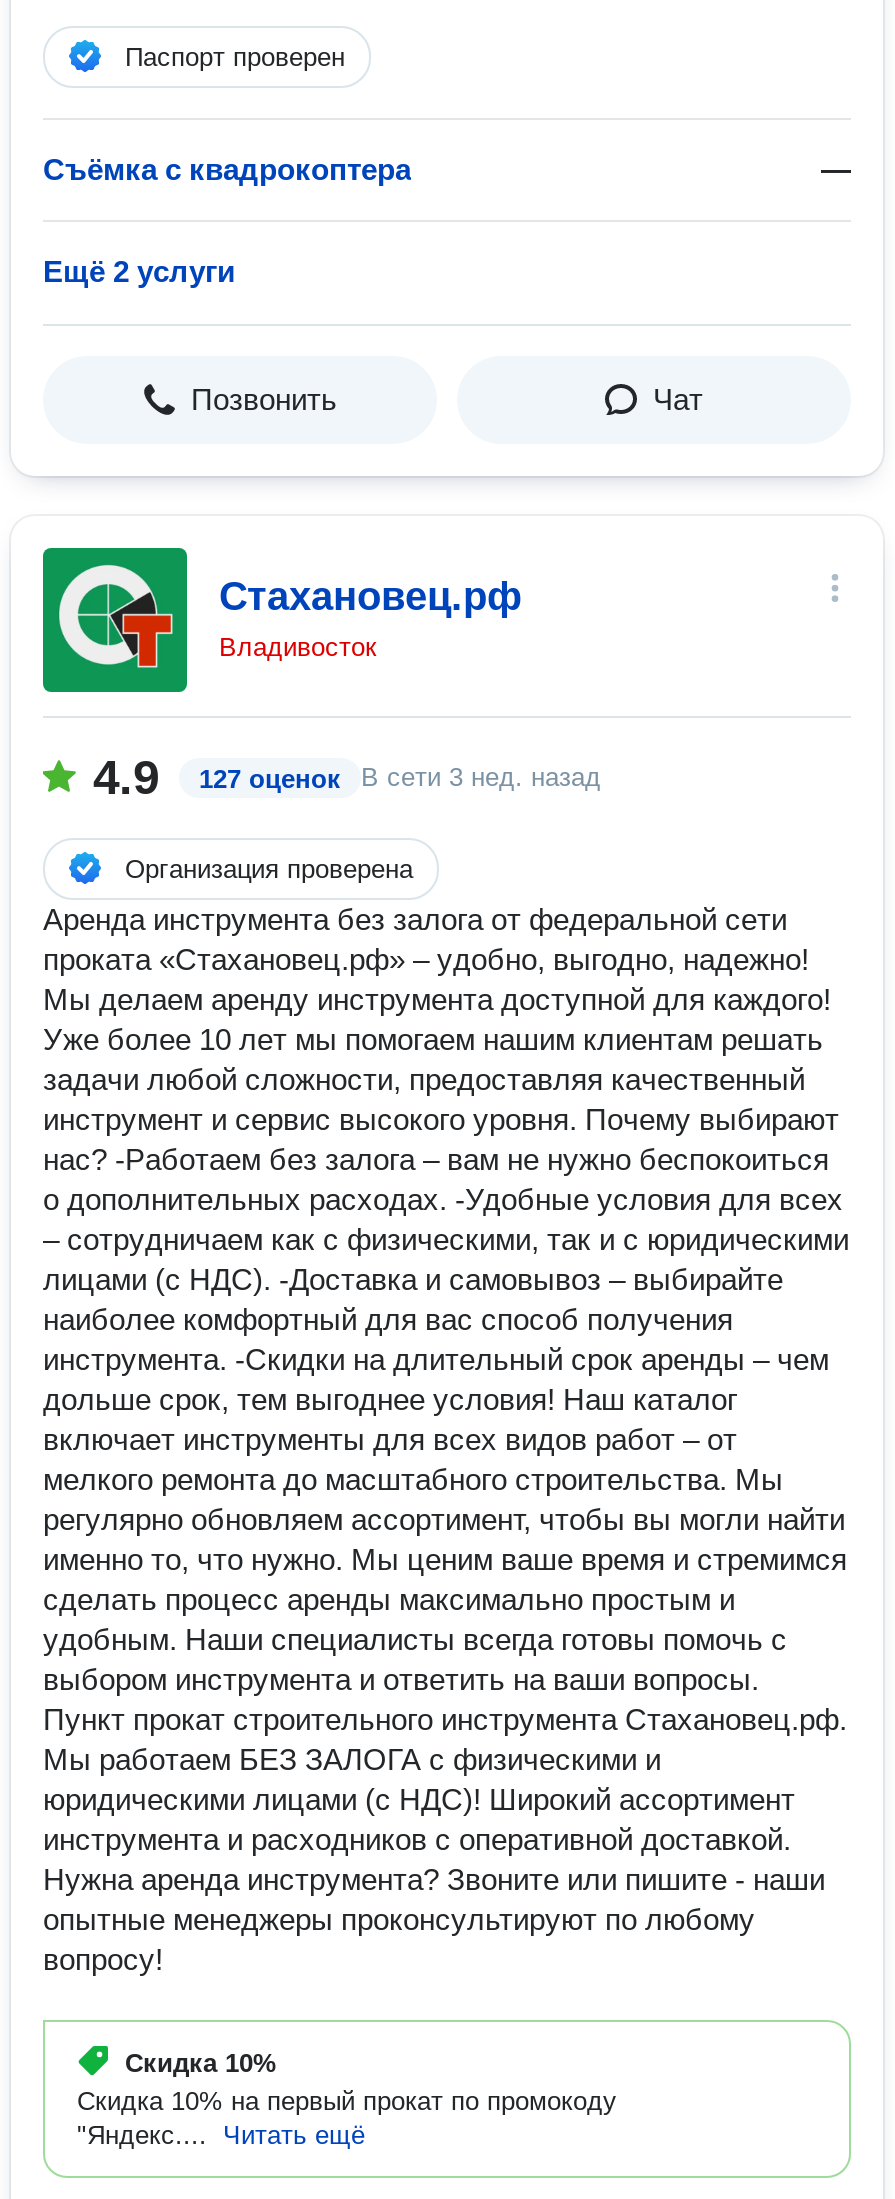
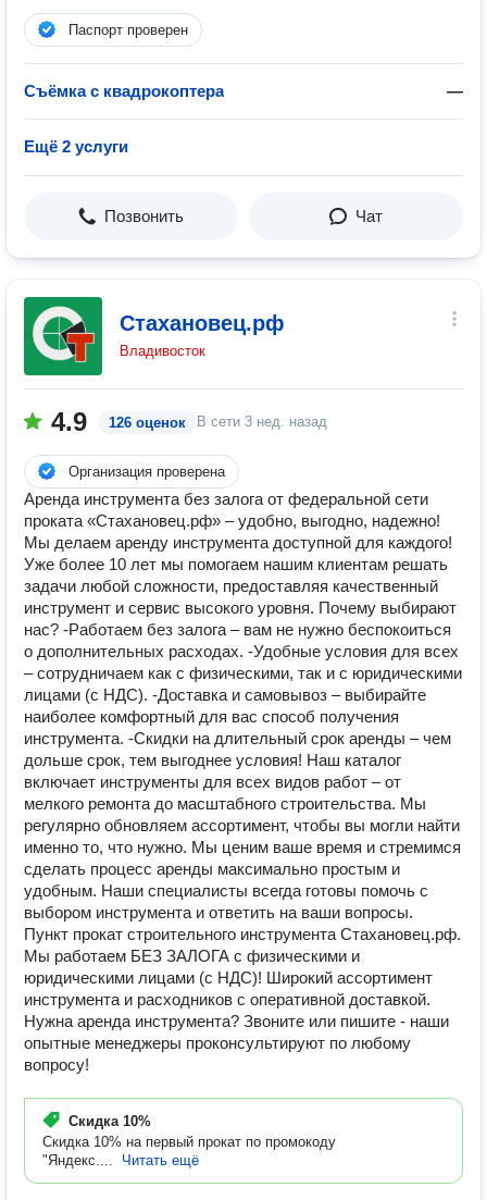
- 127 оценок
+ 126 оценок
